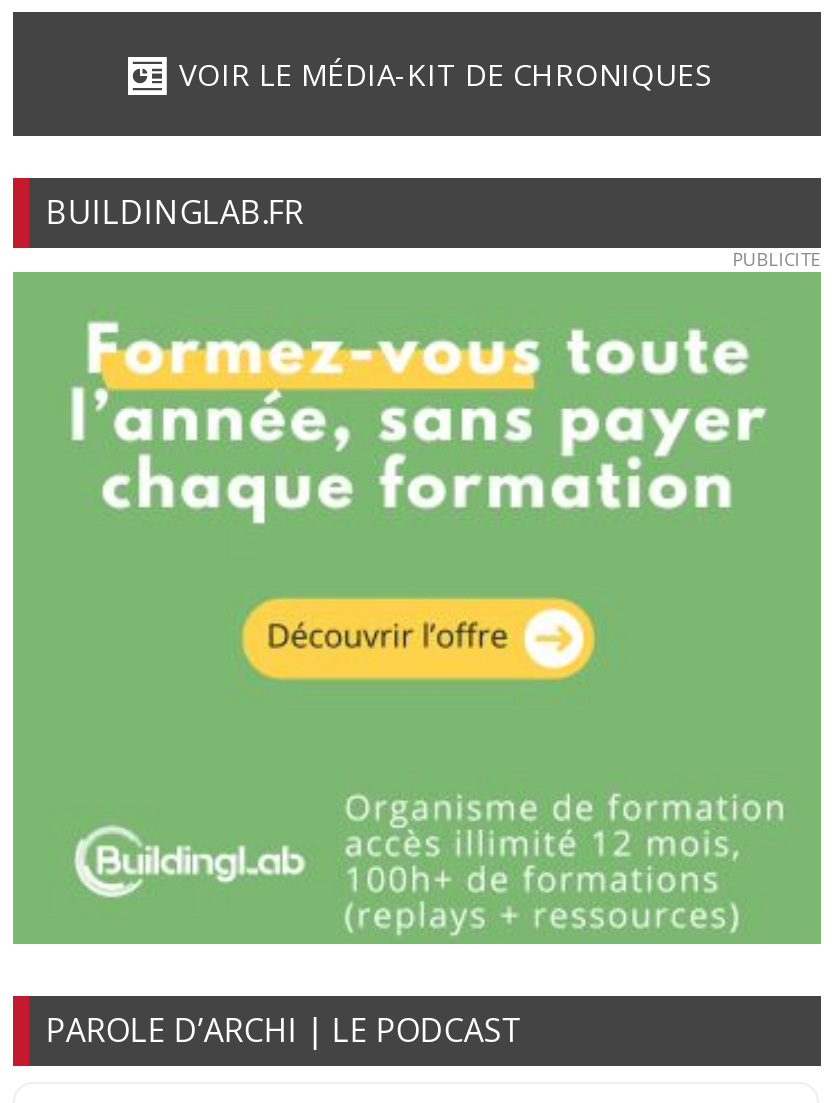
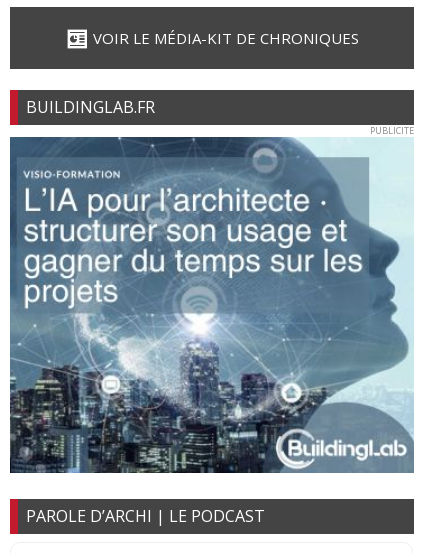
- [image]
+ [image]
